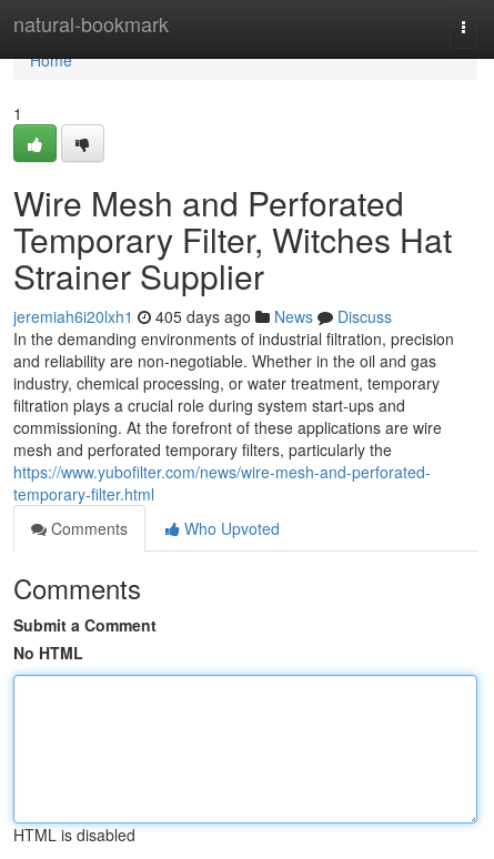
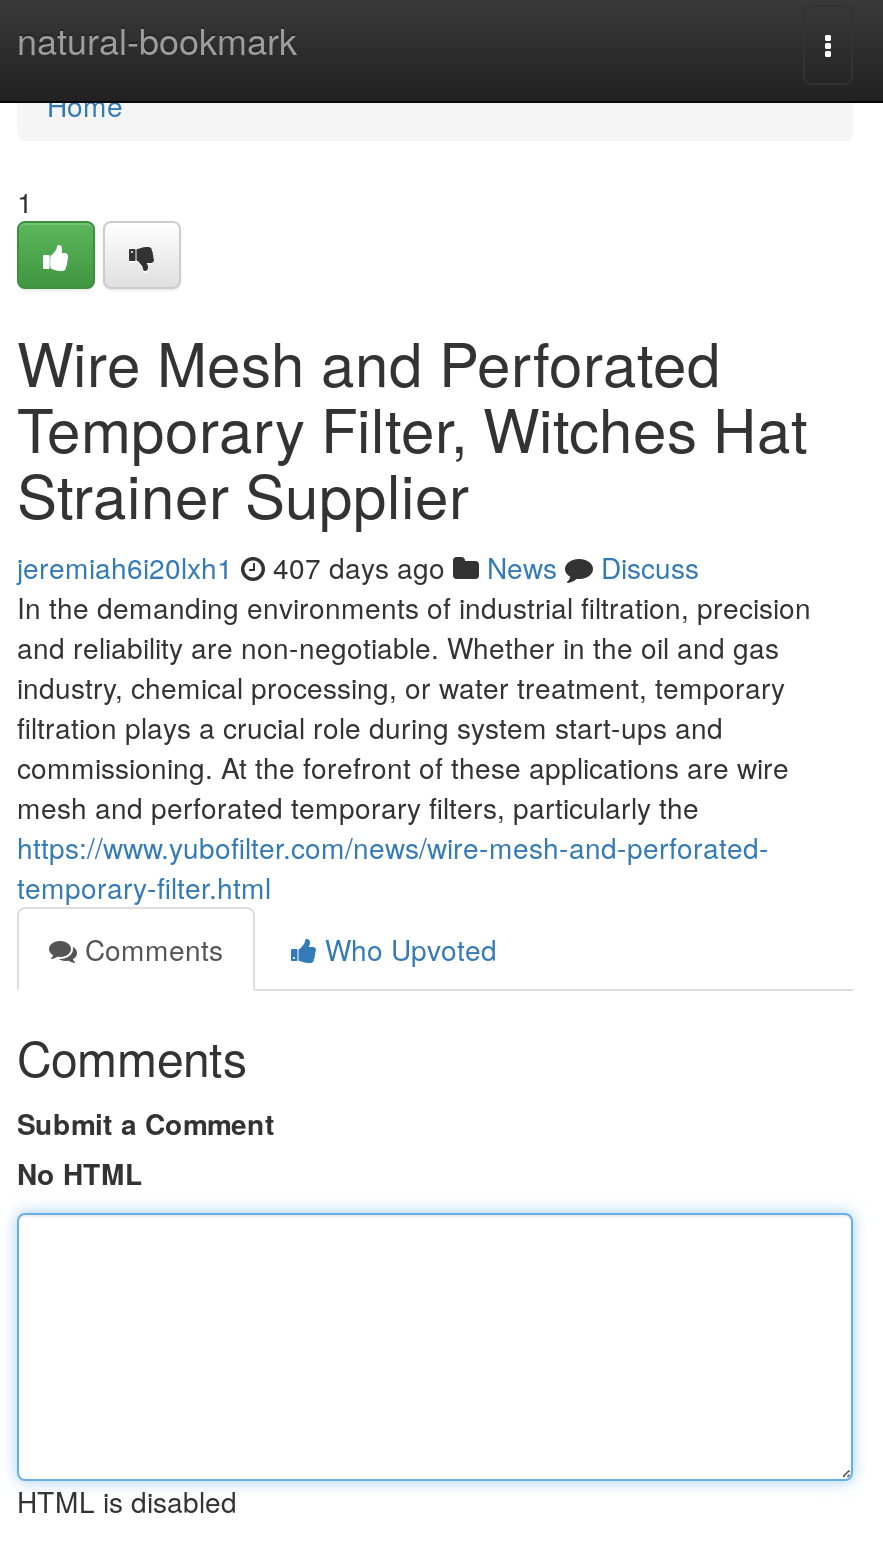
- jeremiah6i20lxh1 405 days ago News Discuss
+ jeremiah6i20lxh1 407 days ago News Discuss
